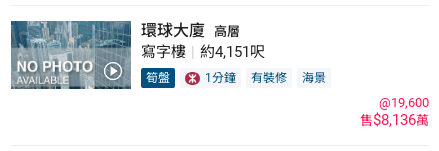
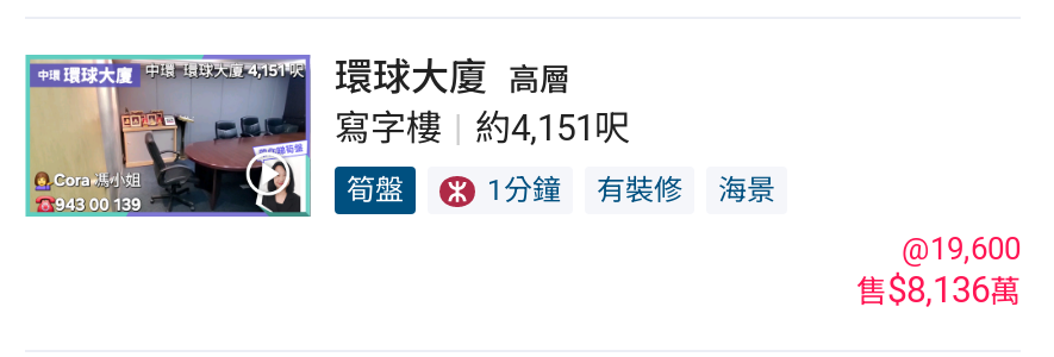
- [image]
+ [image]
